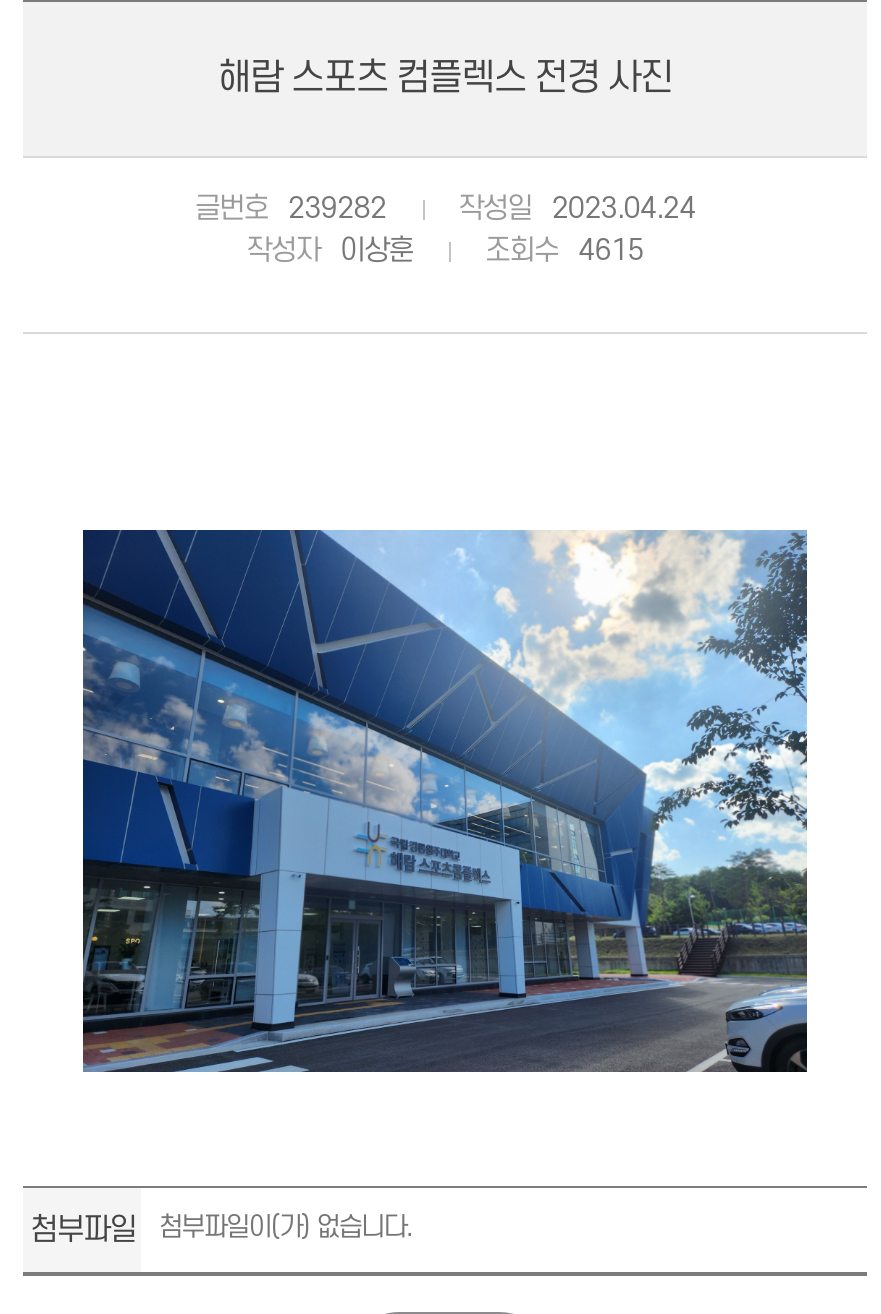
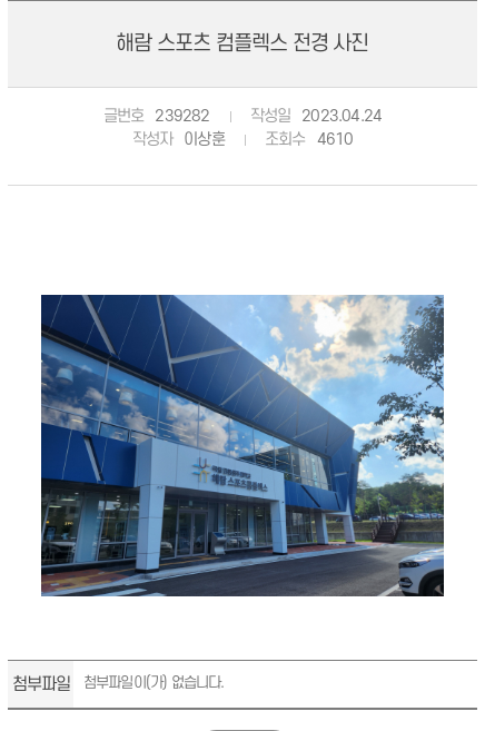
- 조회수 4615
+ 조회수 4610
